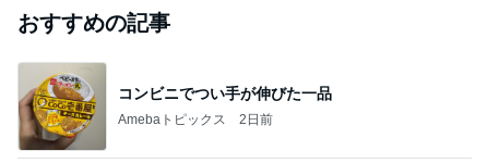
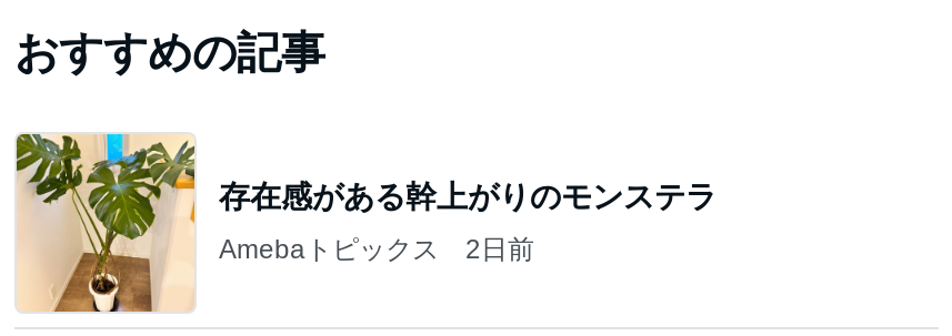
- [image]
- コンビニでつい手が伸びた一品
+ [image]
+ 存在感がある幹上がりのモンステラ
